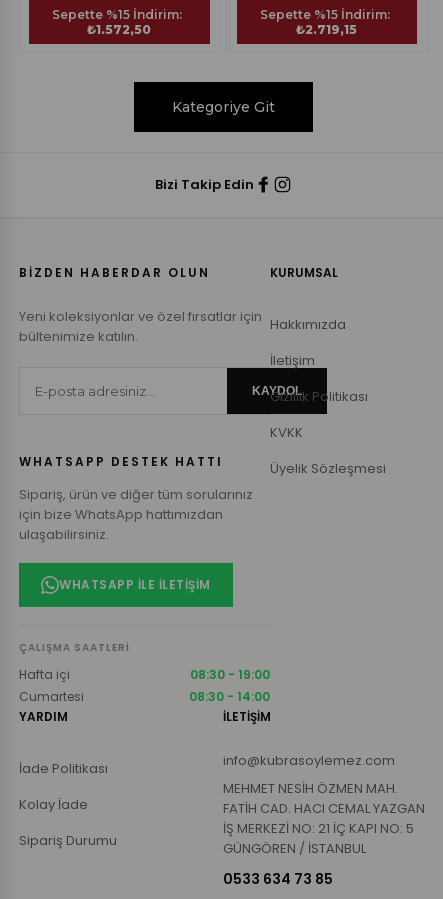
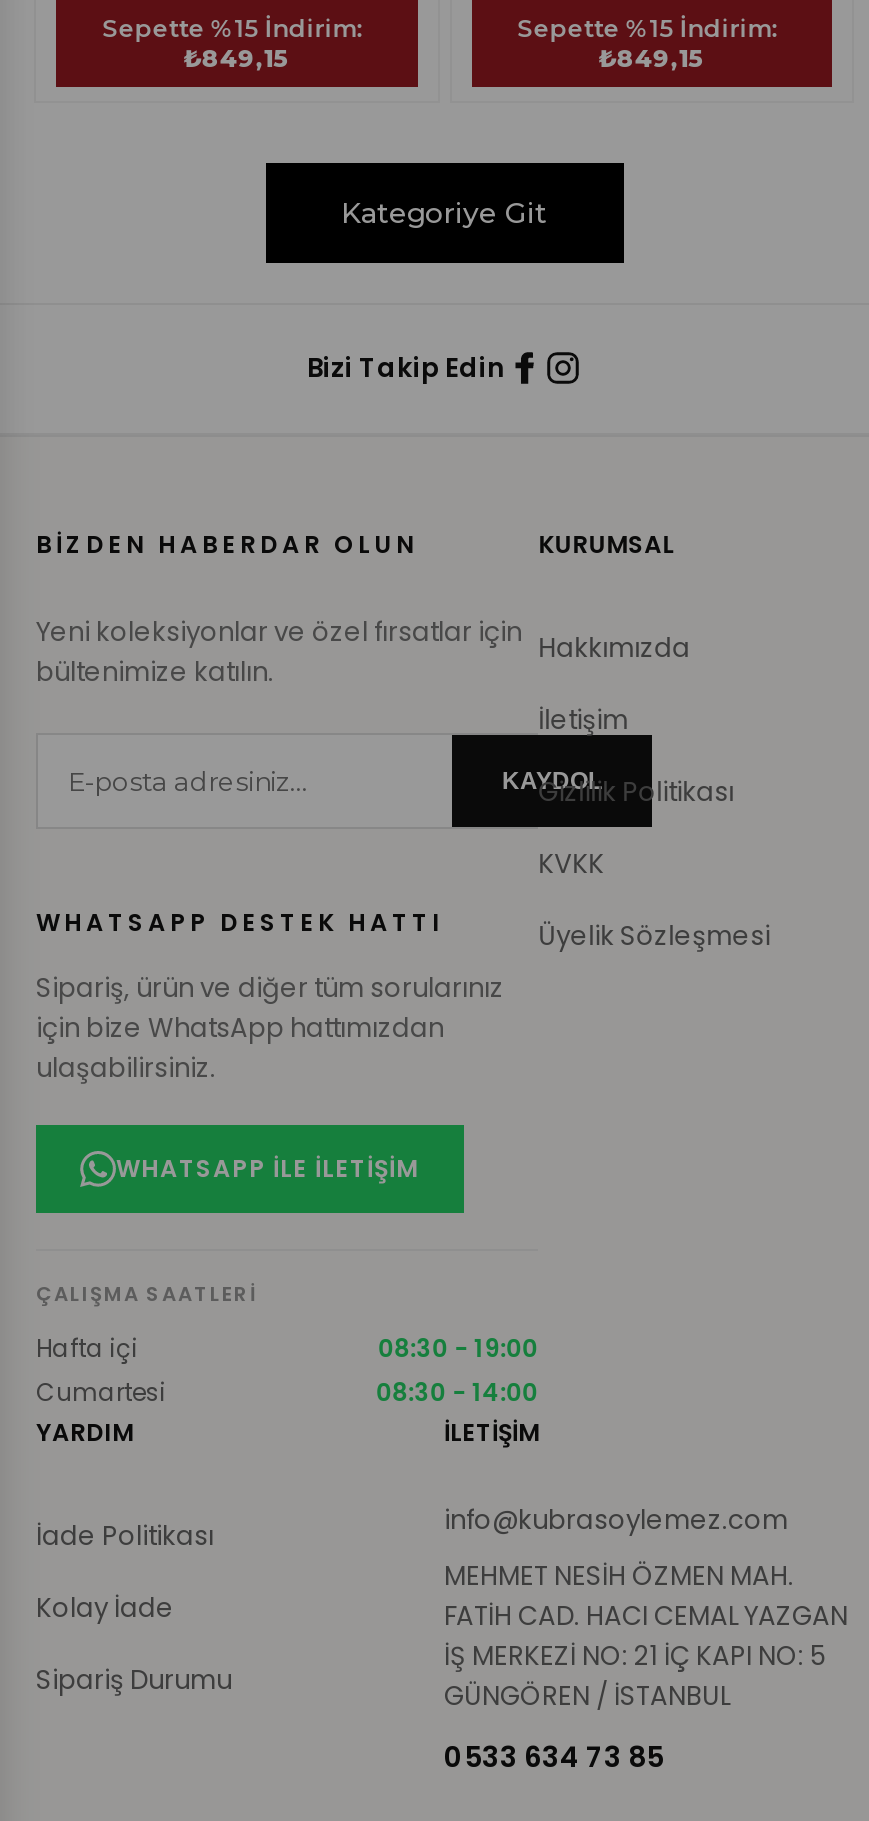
- ₺1.572,50
+ ₺849,15

- ₺2.719,15
+ ₺849,15
